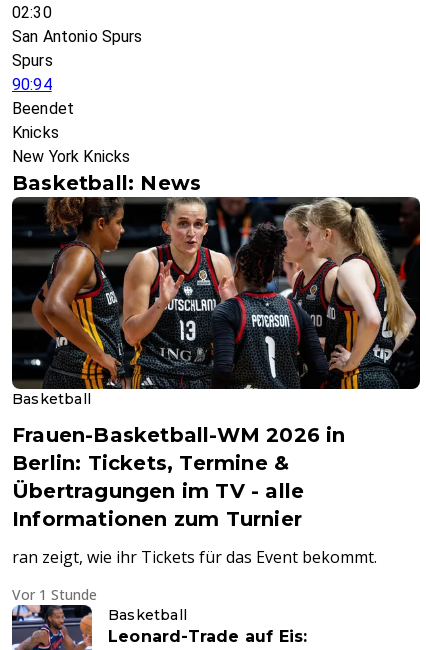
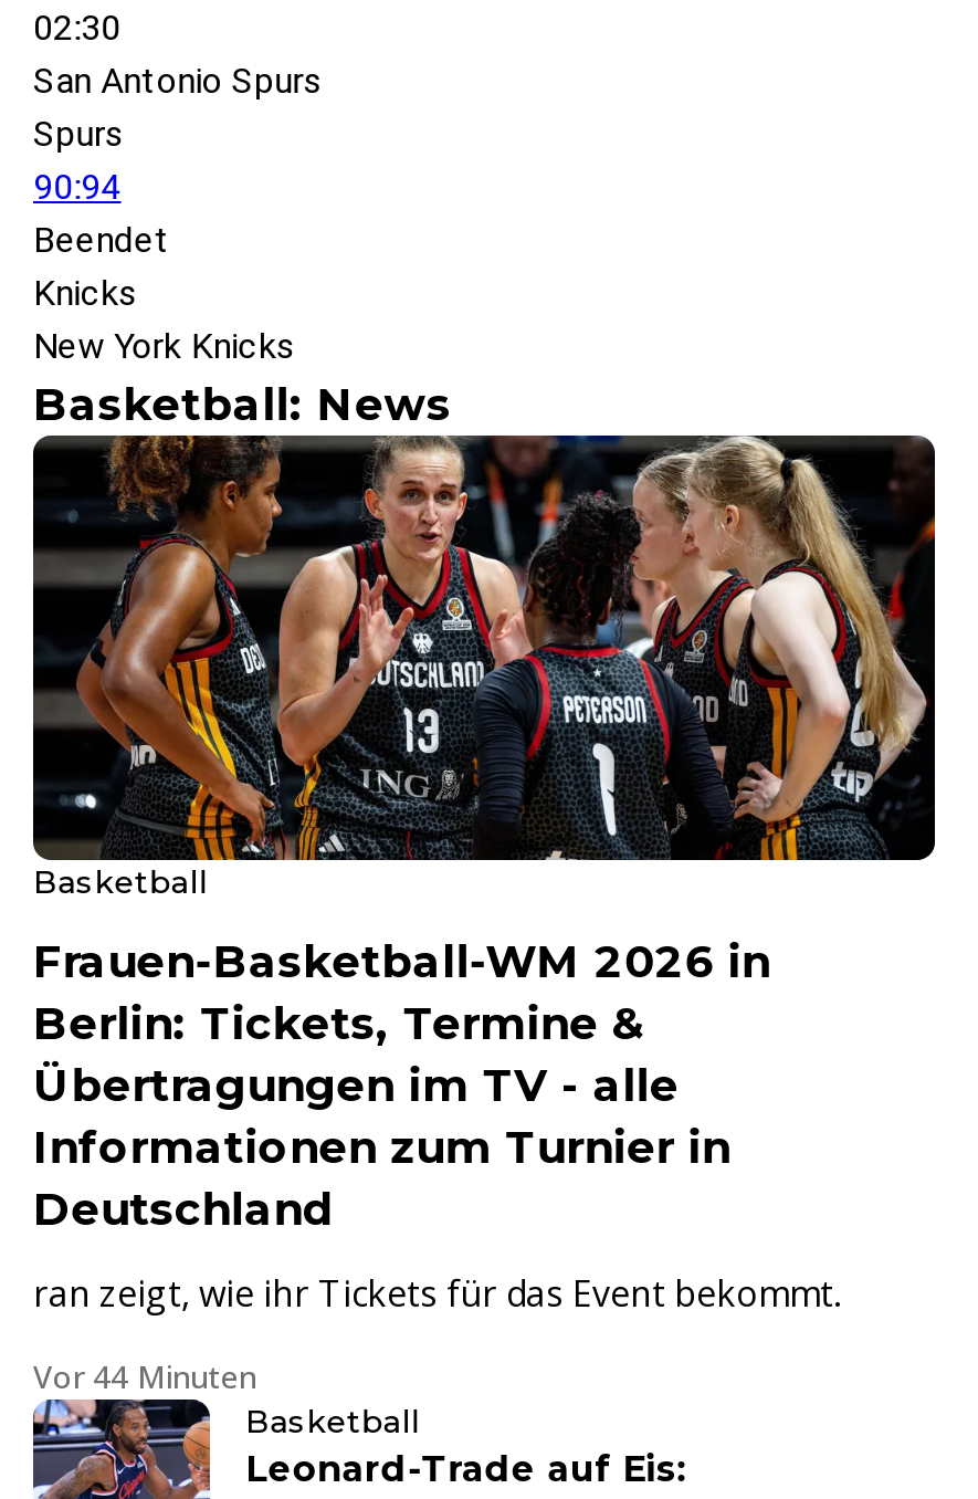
- Informationen zum Turnier
+ Informationen zum Turnier in
+ Deutschland

- Vor 1 Stunde
+ Vor 44 Minuten
